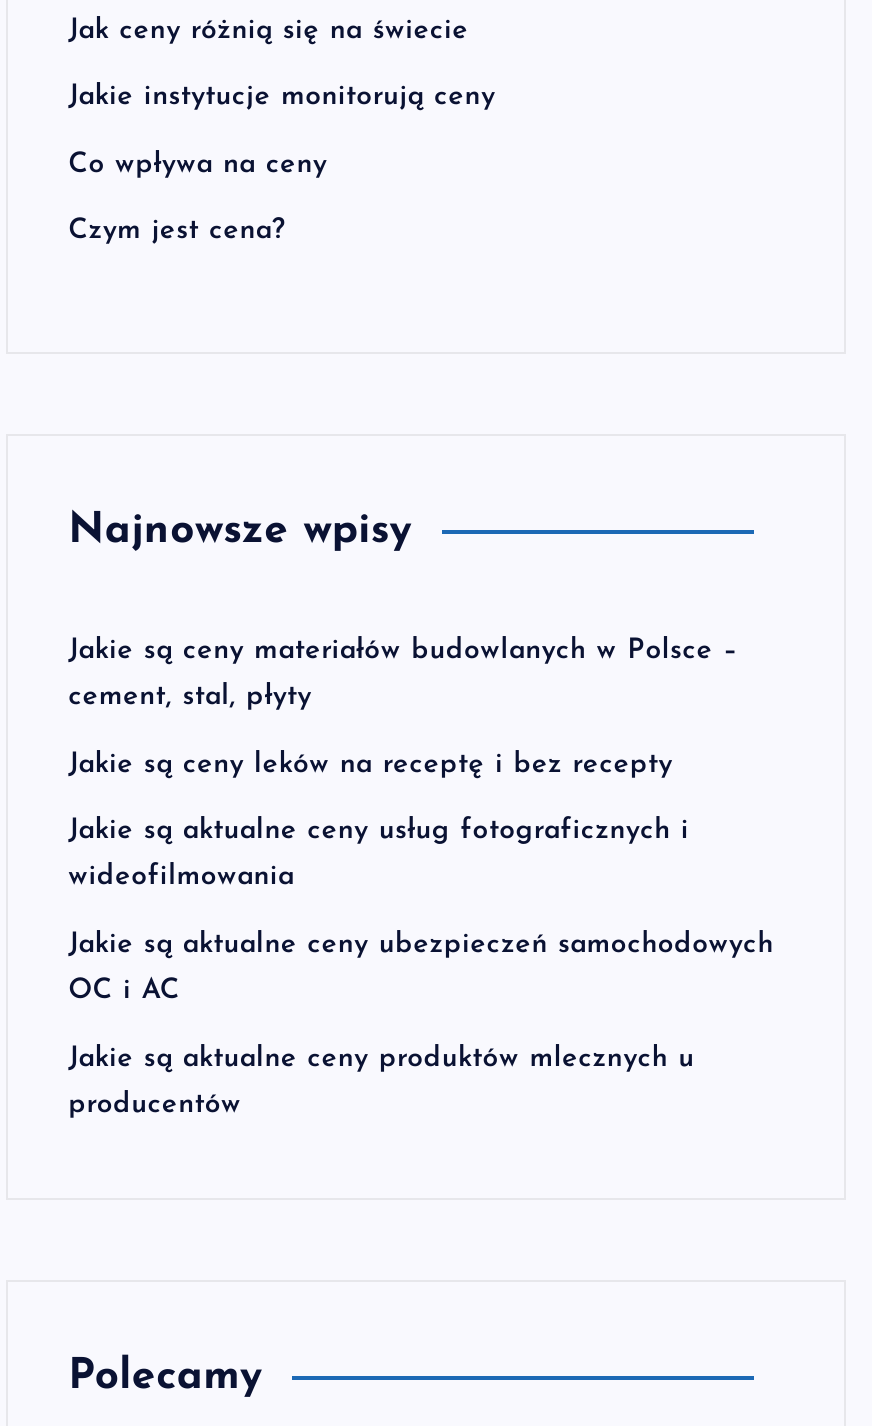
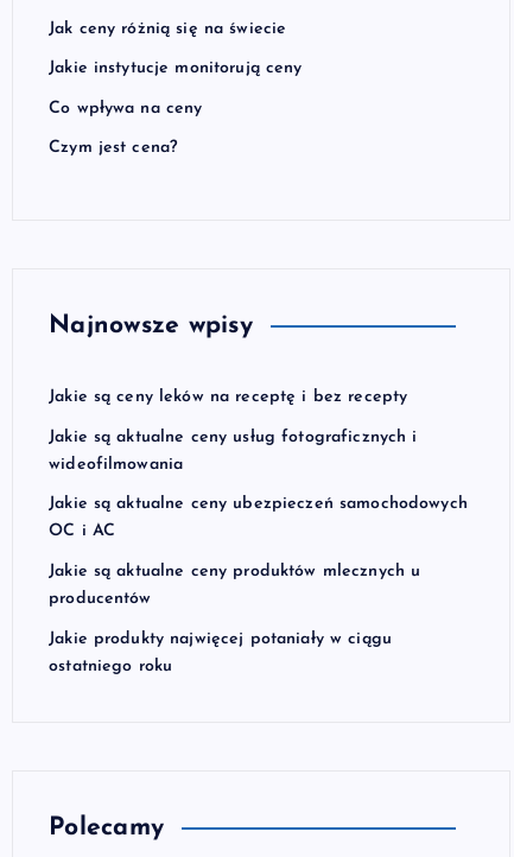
- Jakie są ceny materiałów budowlanych w Polsce –
- cement, stal, płyty

moved up: Jakie są ceny leków na receptę i bez recepty | Jakie są aktualne ceny usług fotograficznych i | wideofilmowania | Jakie są aktualne ceny ubezpieczeń samochodowych | OC i AC | Jakie są aktualne ceny produktów mlecznych u | producentów

+ Jakie produkty najwięcej potaniały w ciągu
+ ostatniego roku
